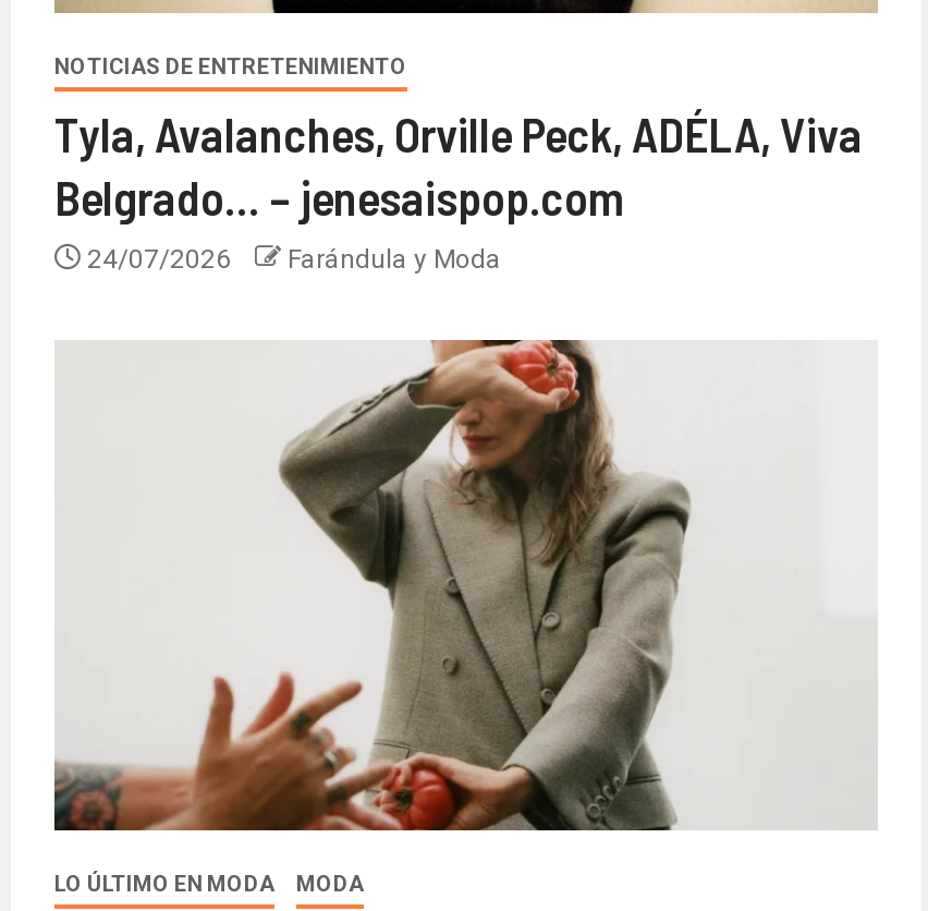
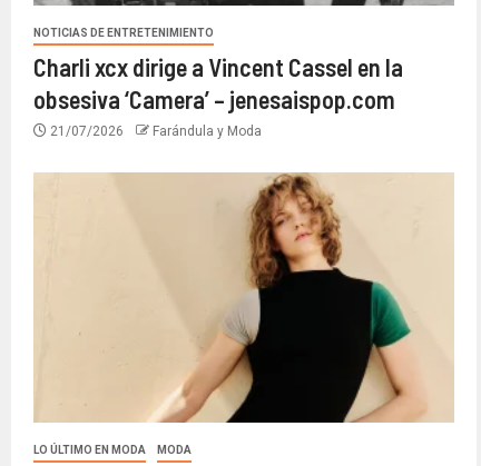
- Tyla, Avalanches, Orville Peck, ADÉLA, Viva
- Belgrado… – jenesaispop.com
- 24/07/2026
+ Charli xcx dirige a Vincent Cassel en la
+ obsesiva ‘Camera’ – jenesaispop.com
+ 21/07/2026

- [image]
+ [image]
